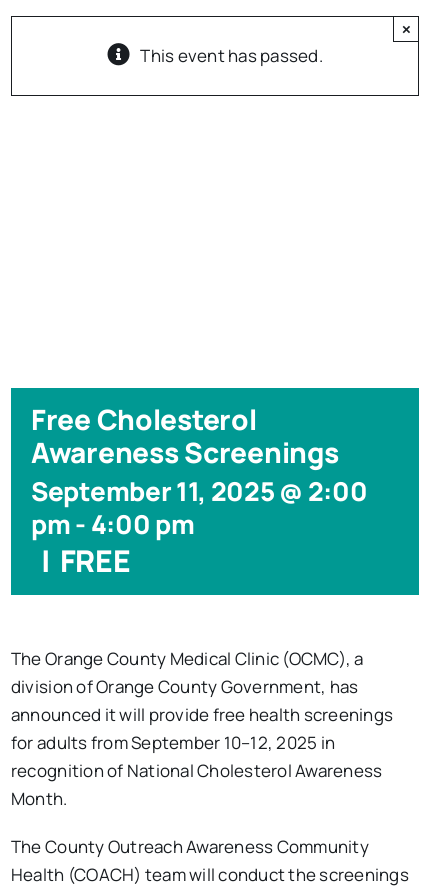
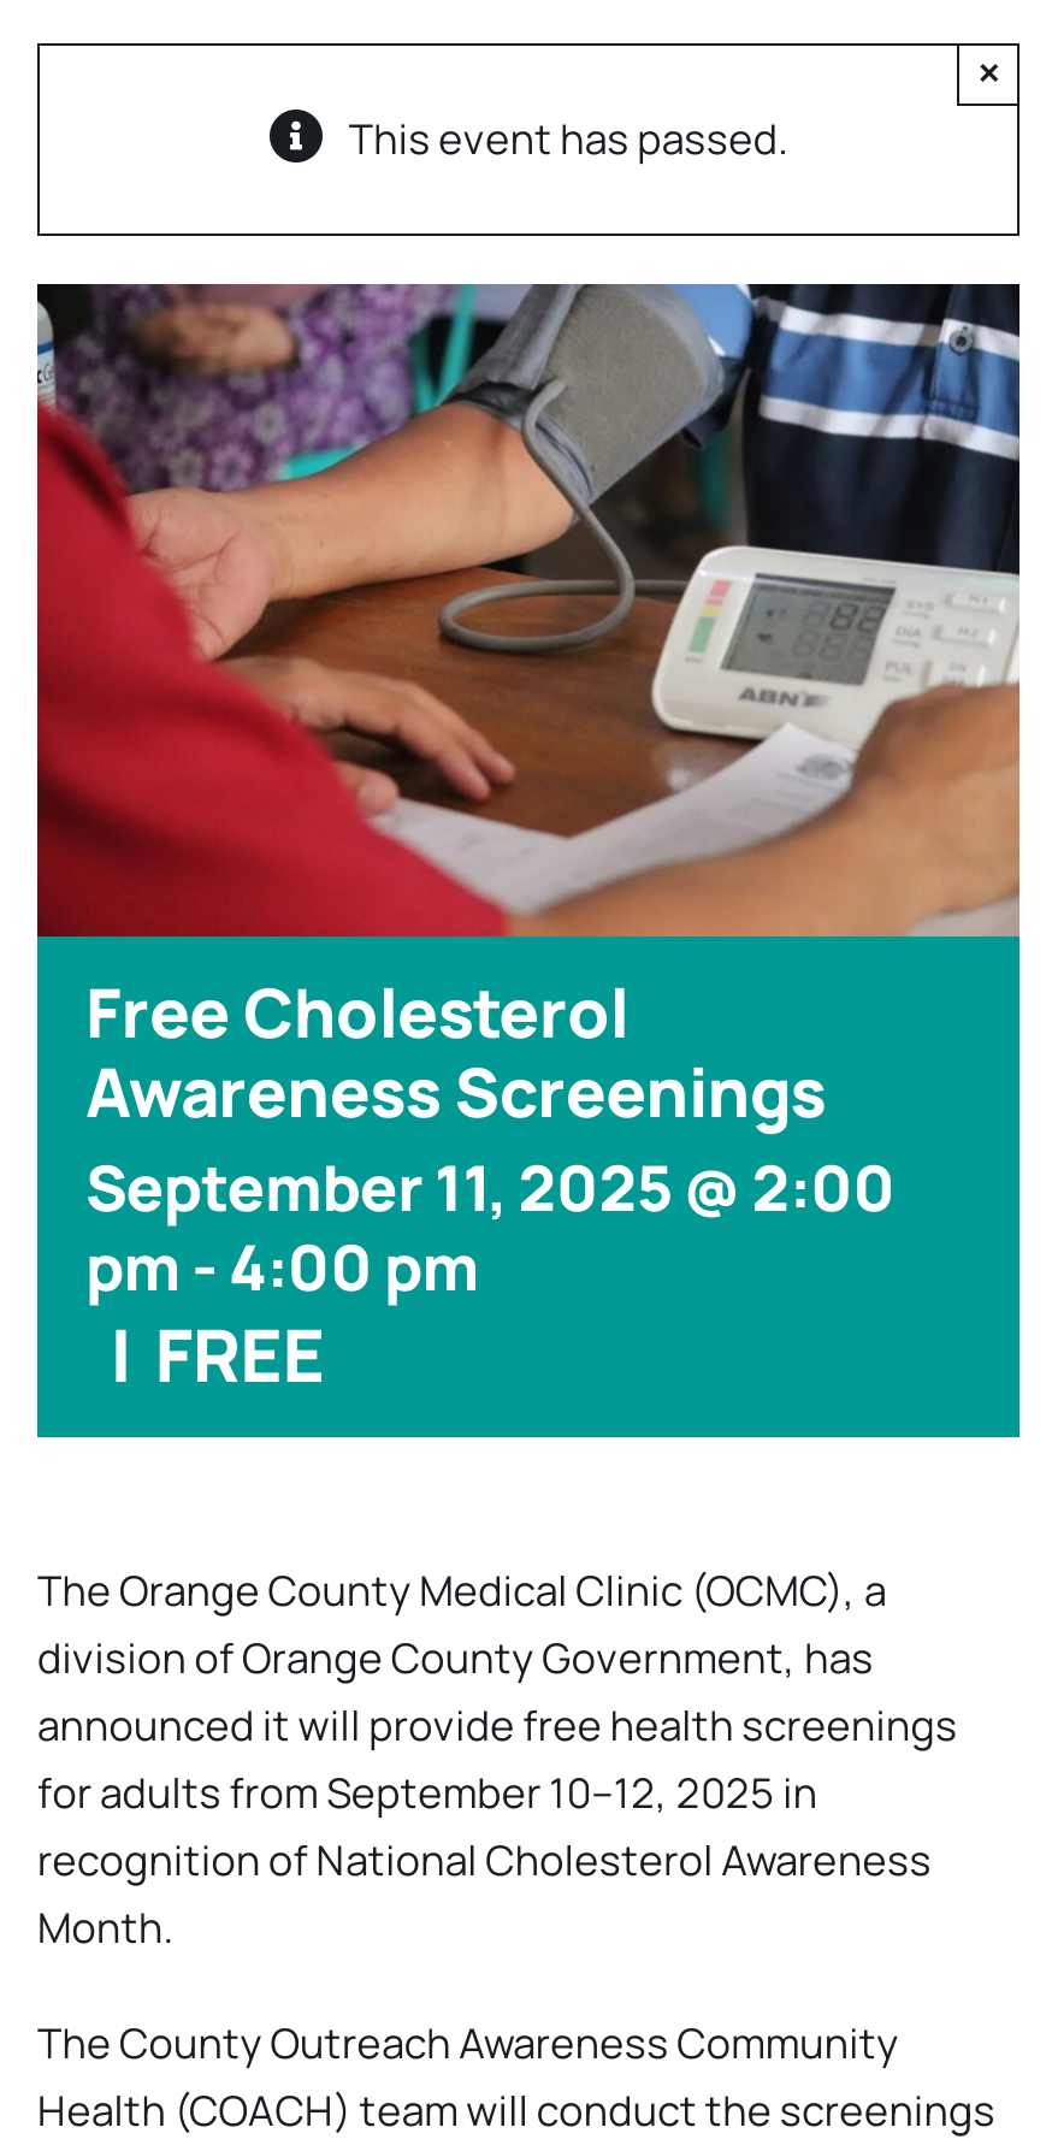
+ [image]
